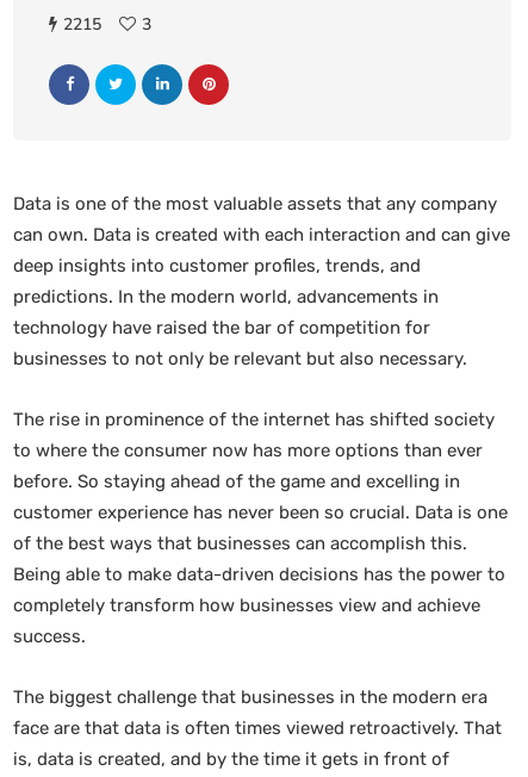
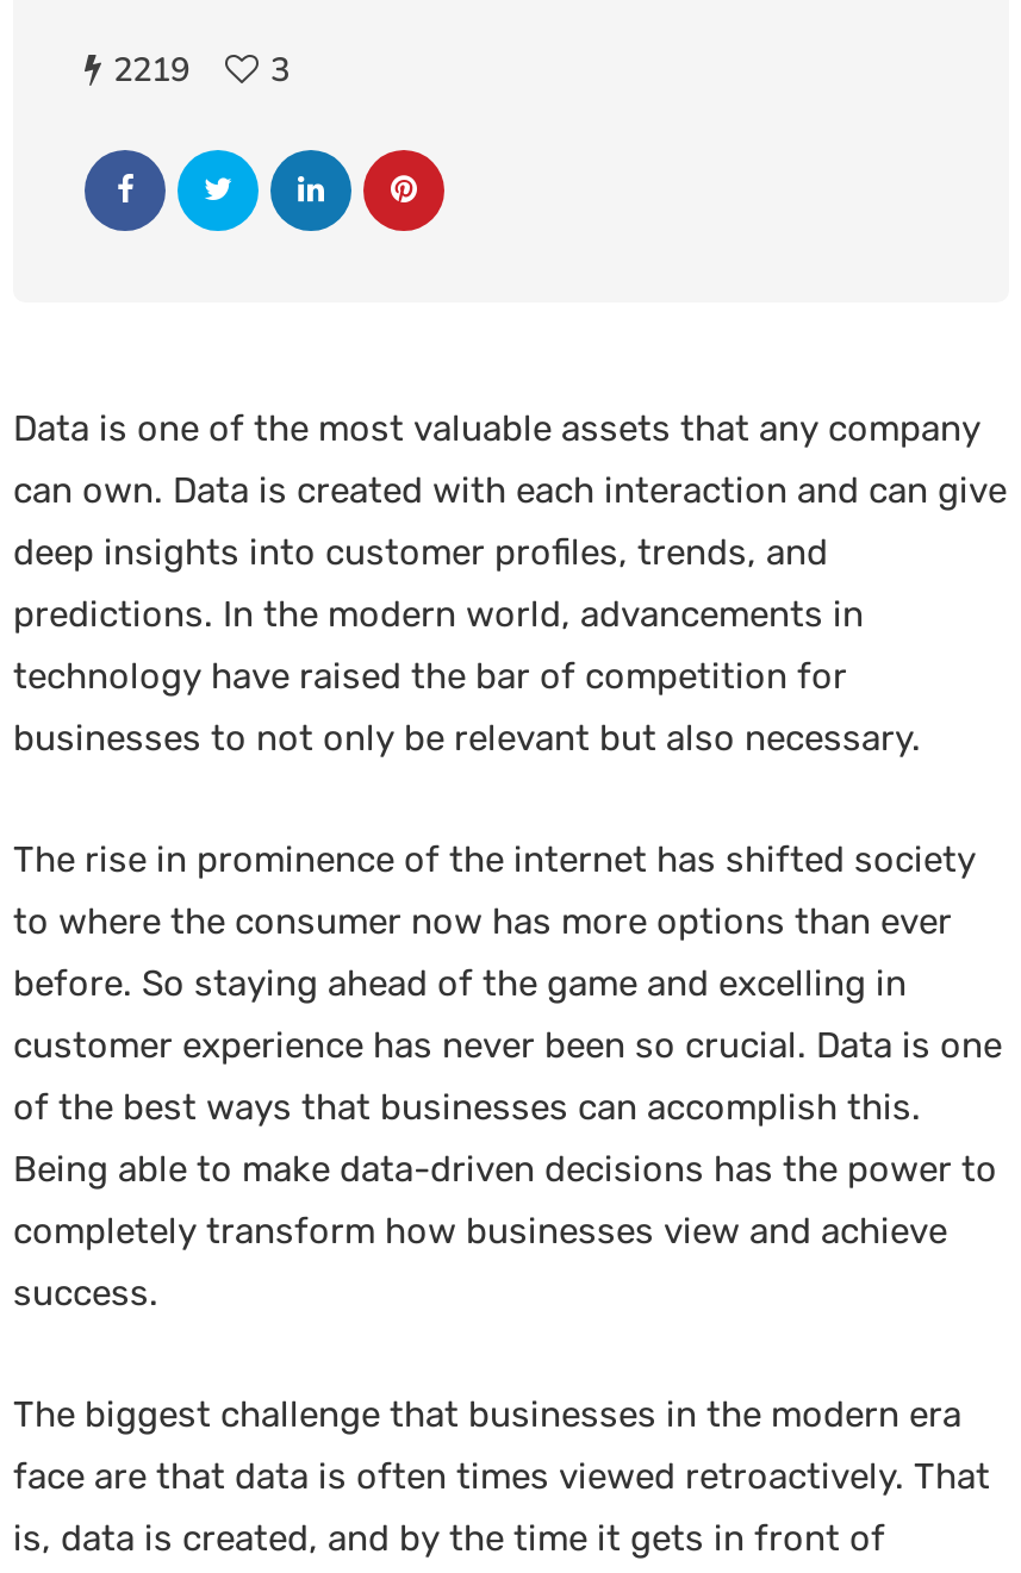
- 2215 3
+ 2219 3
